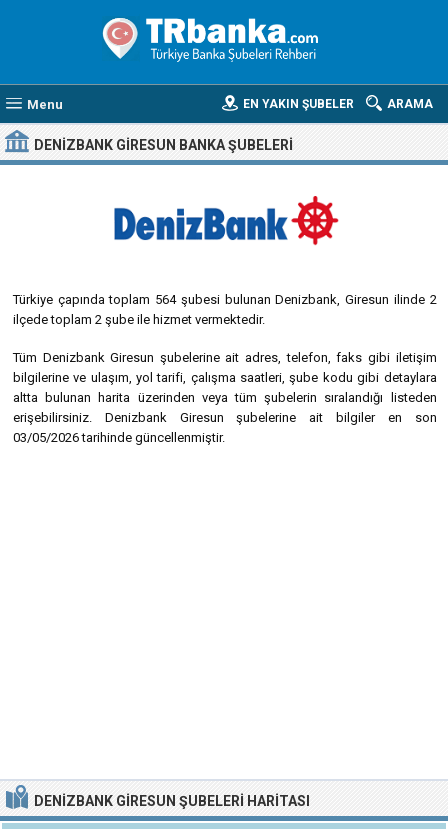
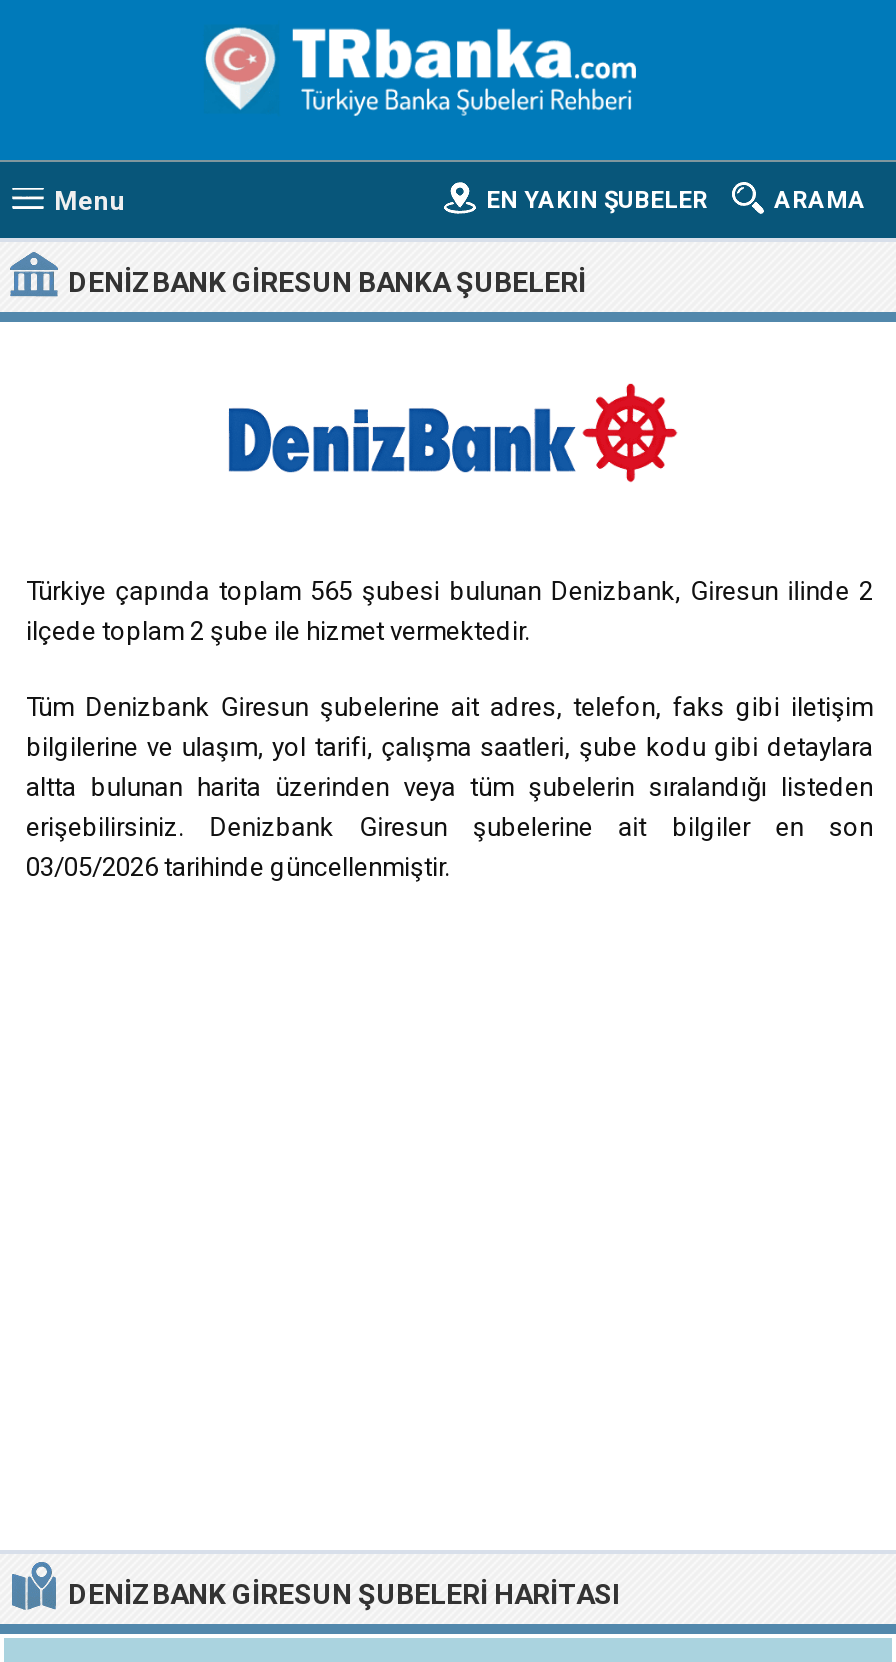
- Türkiye çapında toplam 564 şubesi bulunan Denizbank, Giresun ilinde 2
+ Türkiye çapında toplam 565 şubesi bulunan Denizbank, Giresun ilinde 2
